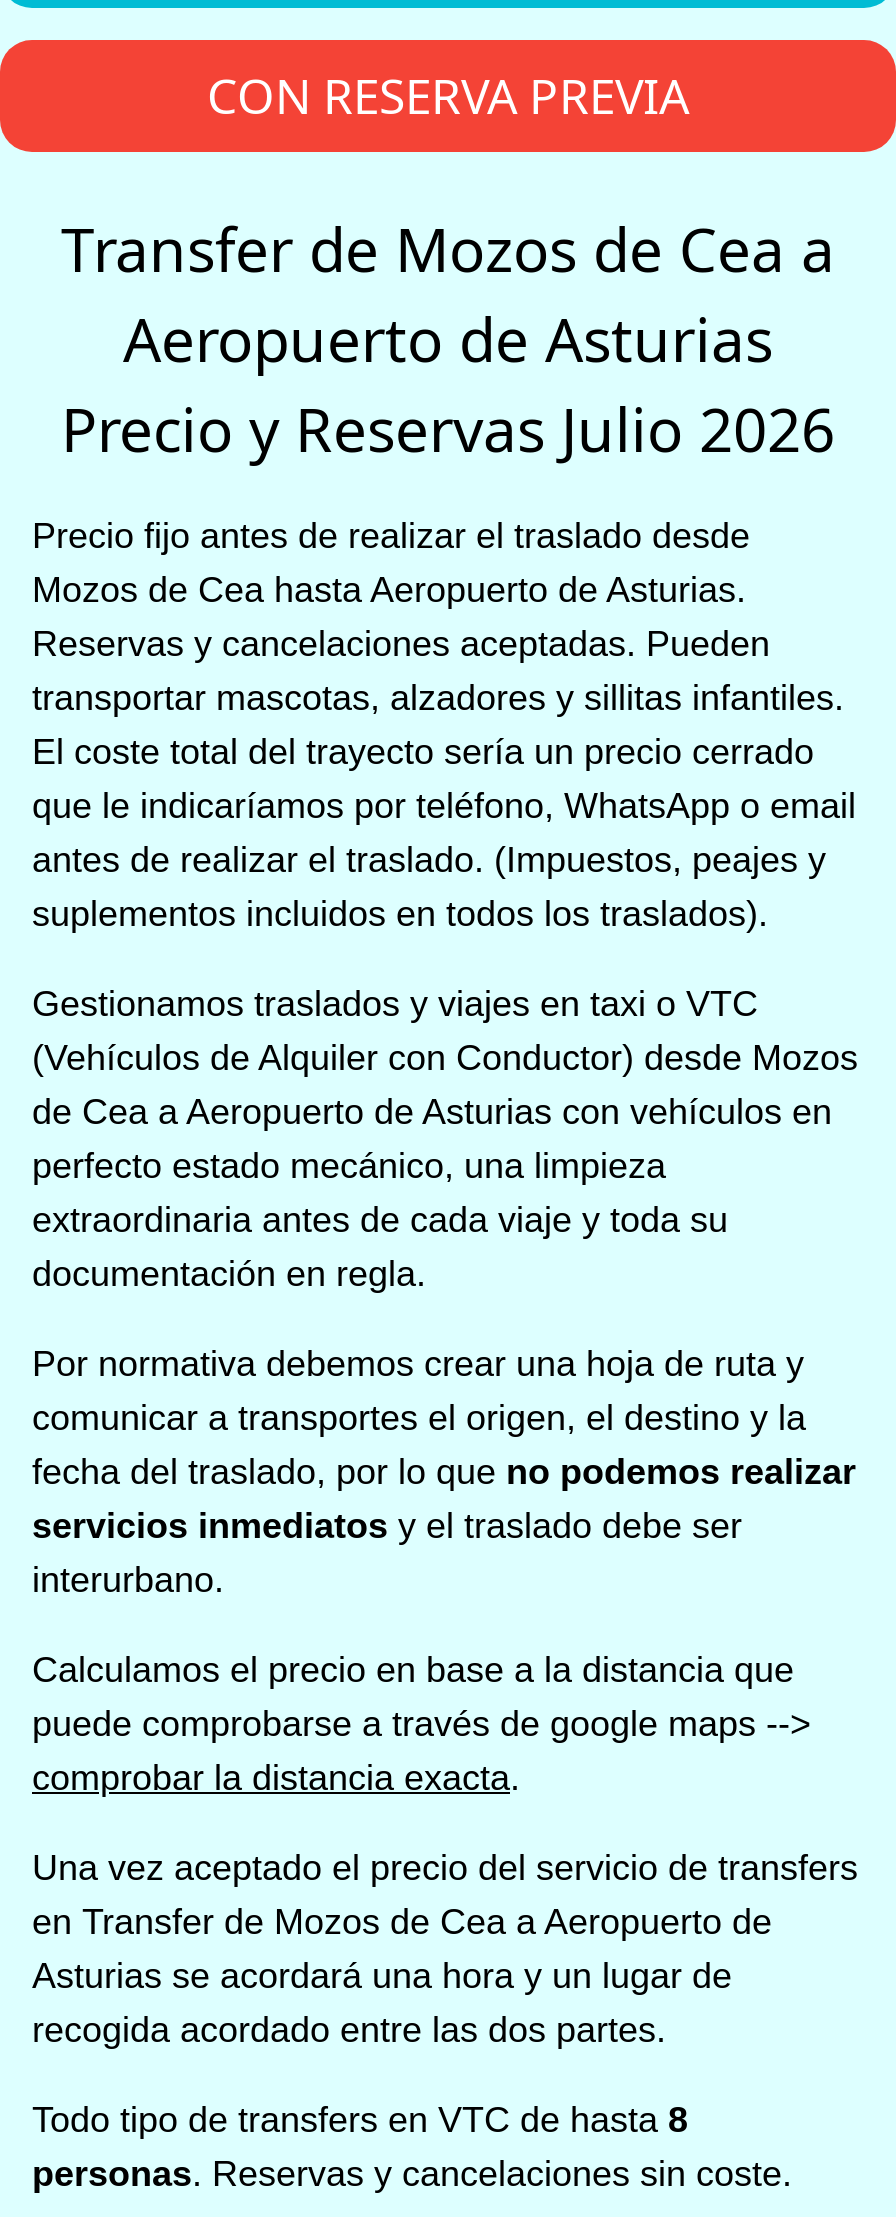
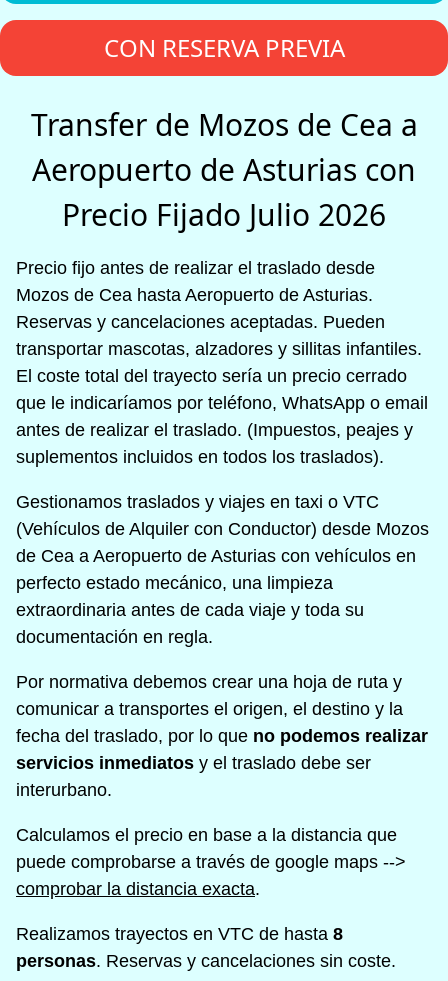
- Aeropuerto de Asturias
- Precio y Reservas Julio 2026
+ Aeropuerto de Asturias con
+ Precio Fijado Julio 2026

- Una vez aceptado el precio del servicio de transfers
- en Transfer de Mozos de Cea a Aeropuerto de
- Asturias se acordará una hora y un lugar de
- recogida acordado entre las dos partes.
- Todo tipo de transfers en VTC de hasta 8
+ Realizamos trayectos en VTC de hasta 8
